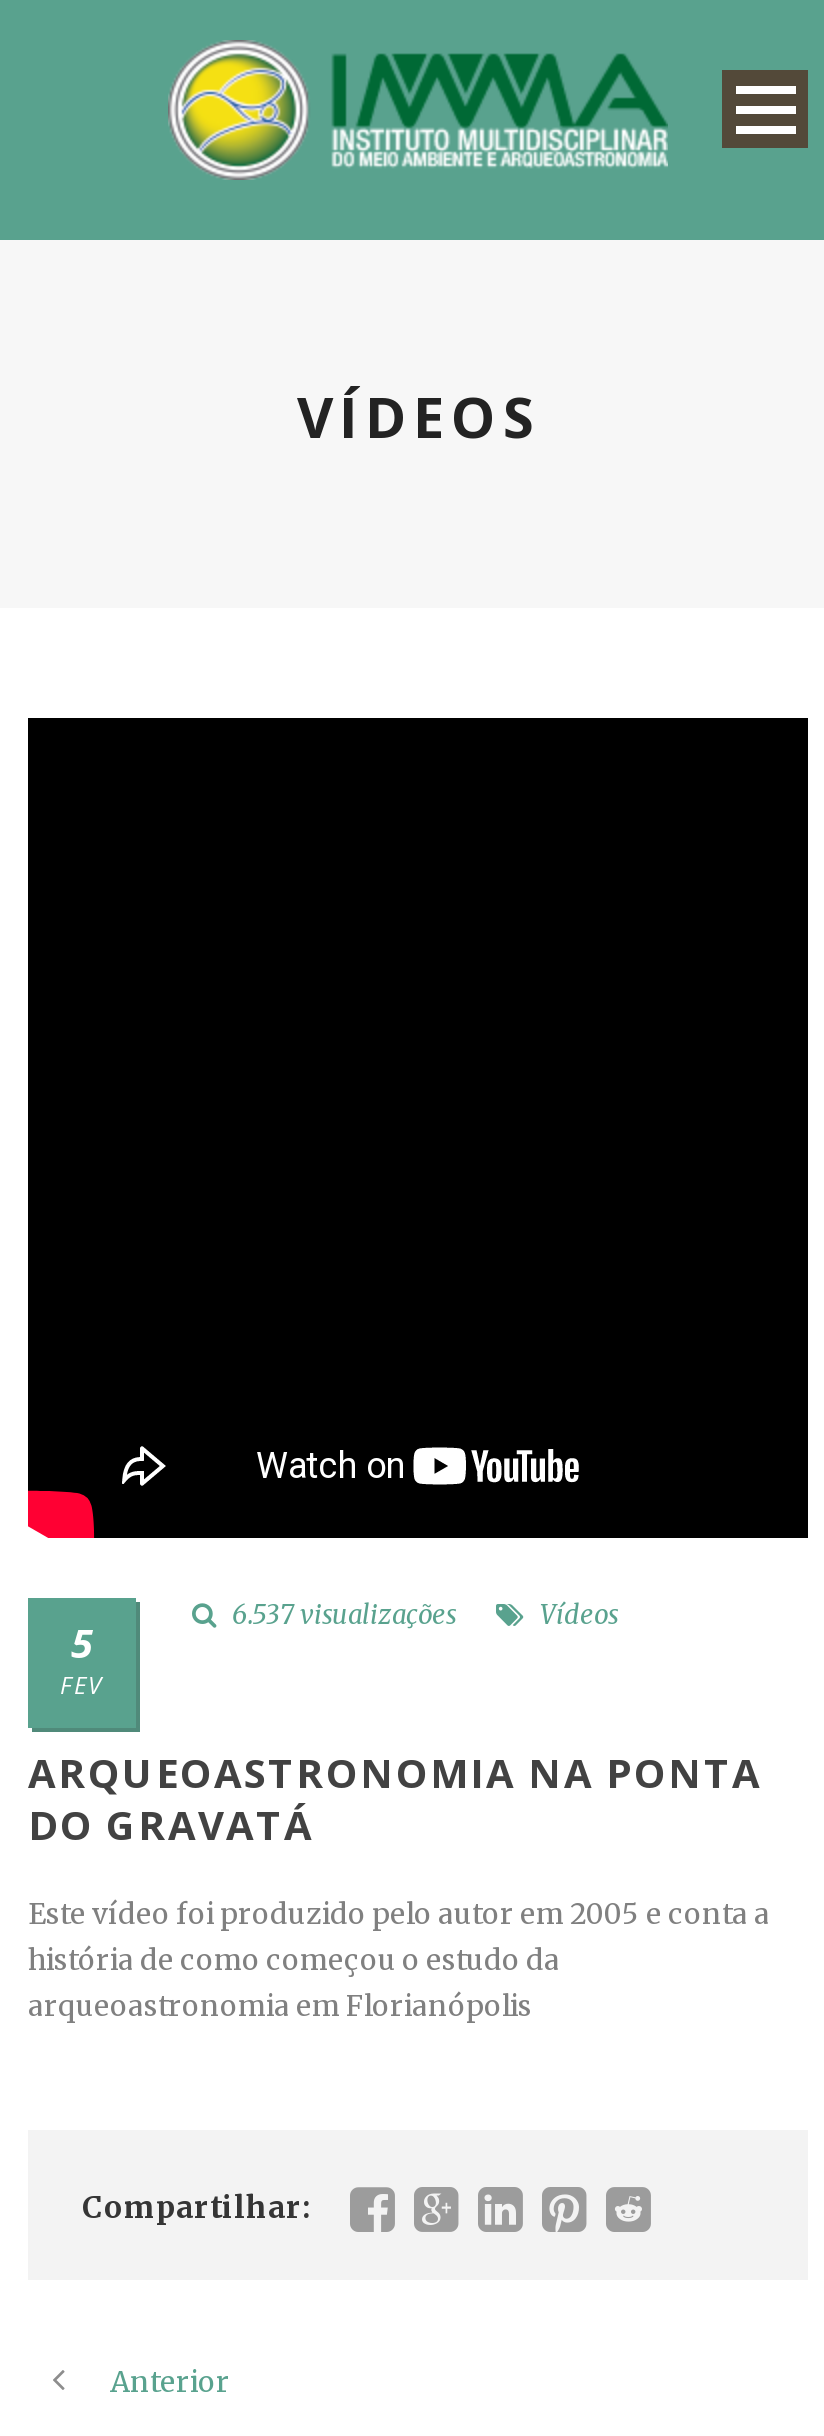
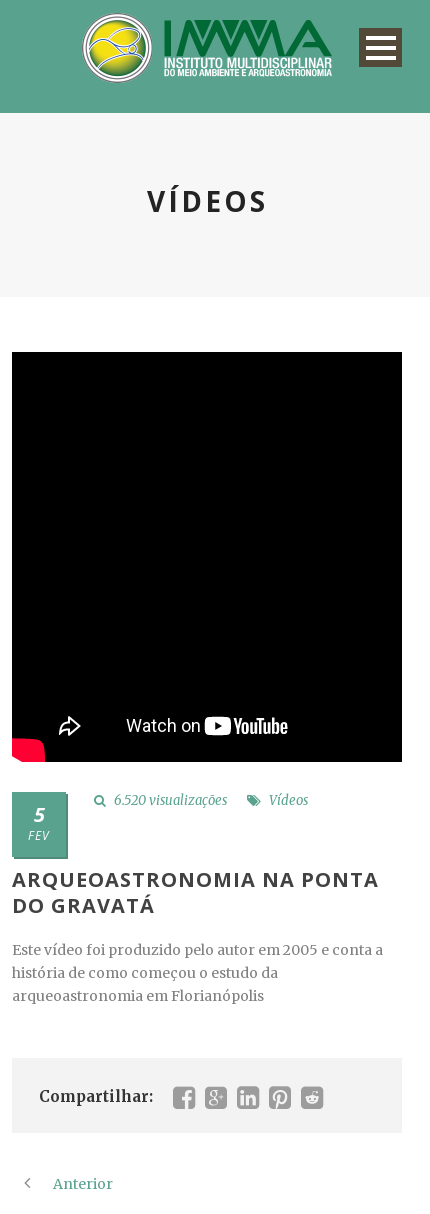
- 6.537 visualizações
+ 6.520 visualizações
